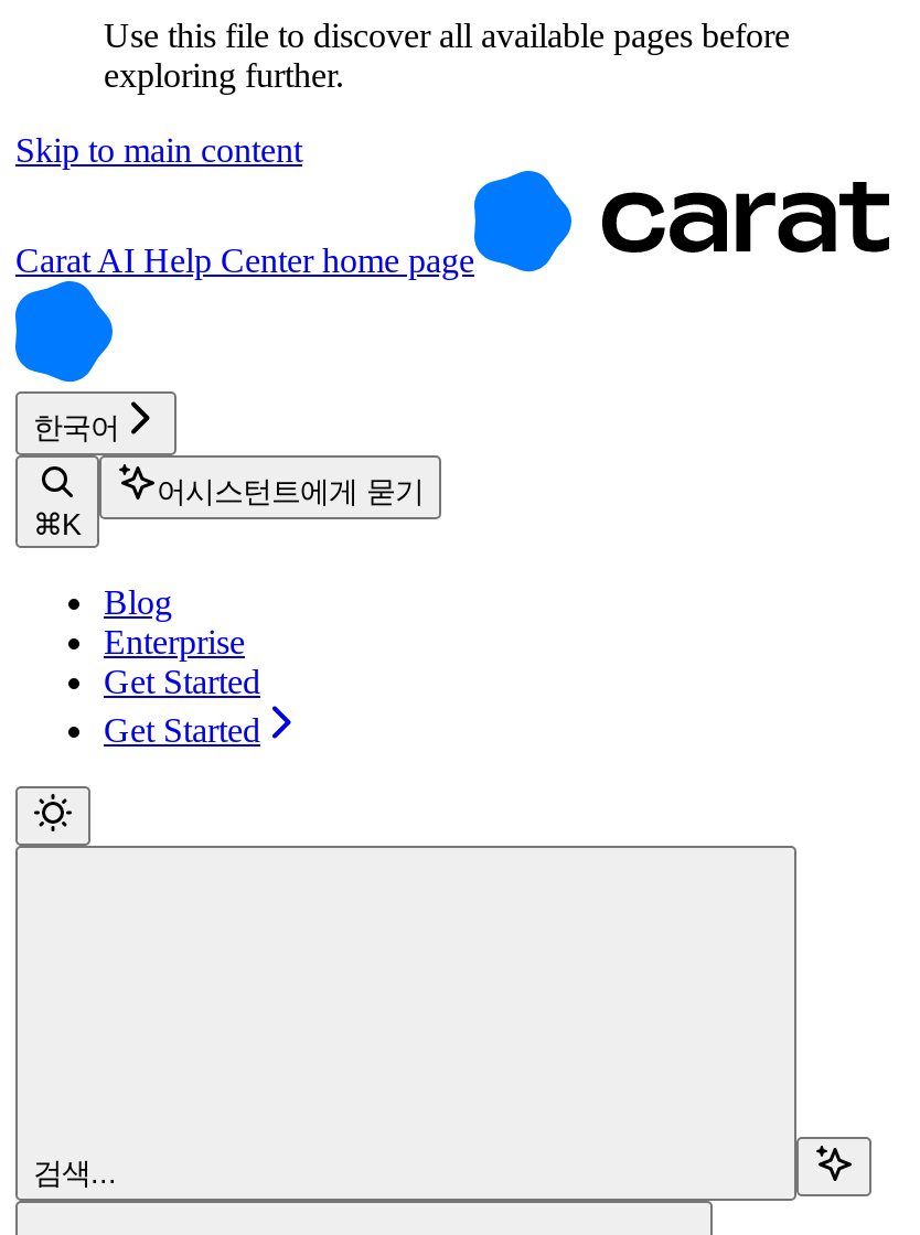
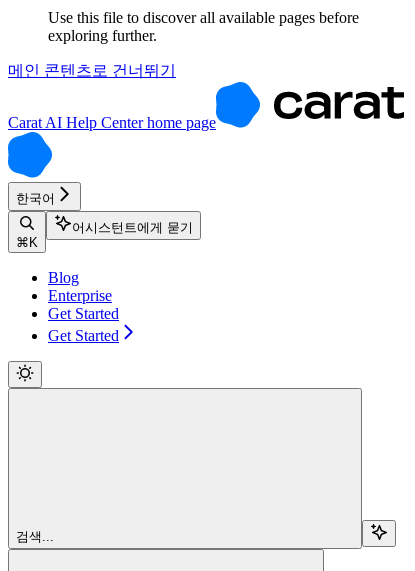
- Skip to main content
+ 메인 콘텐츠로 건너뛰기
